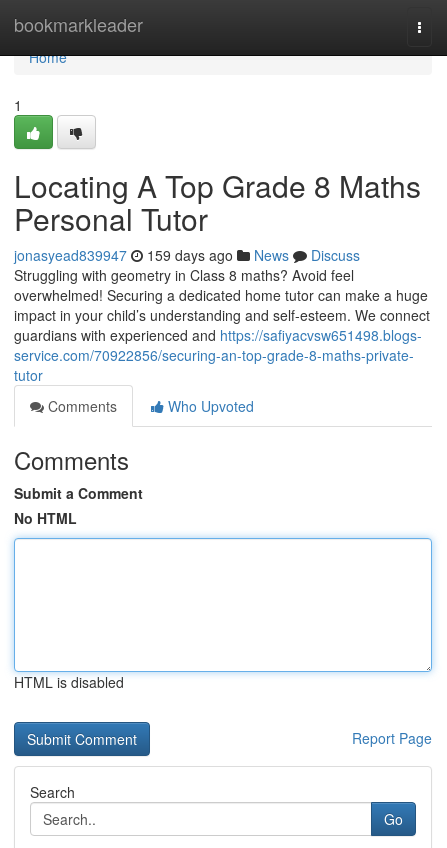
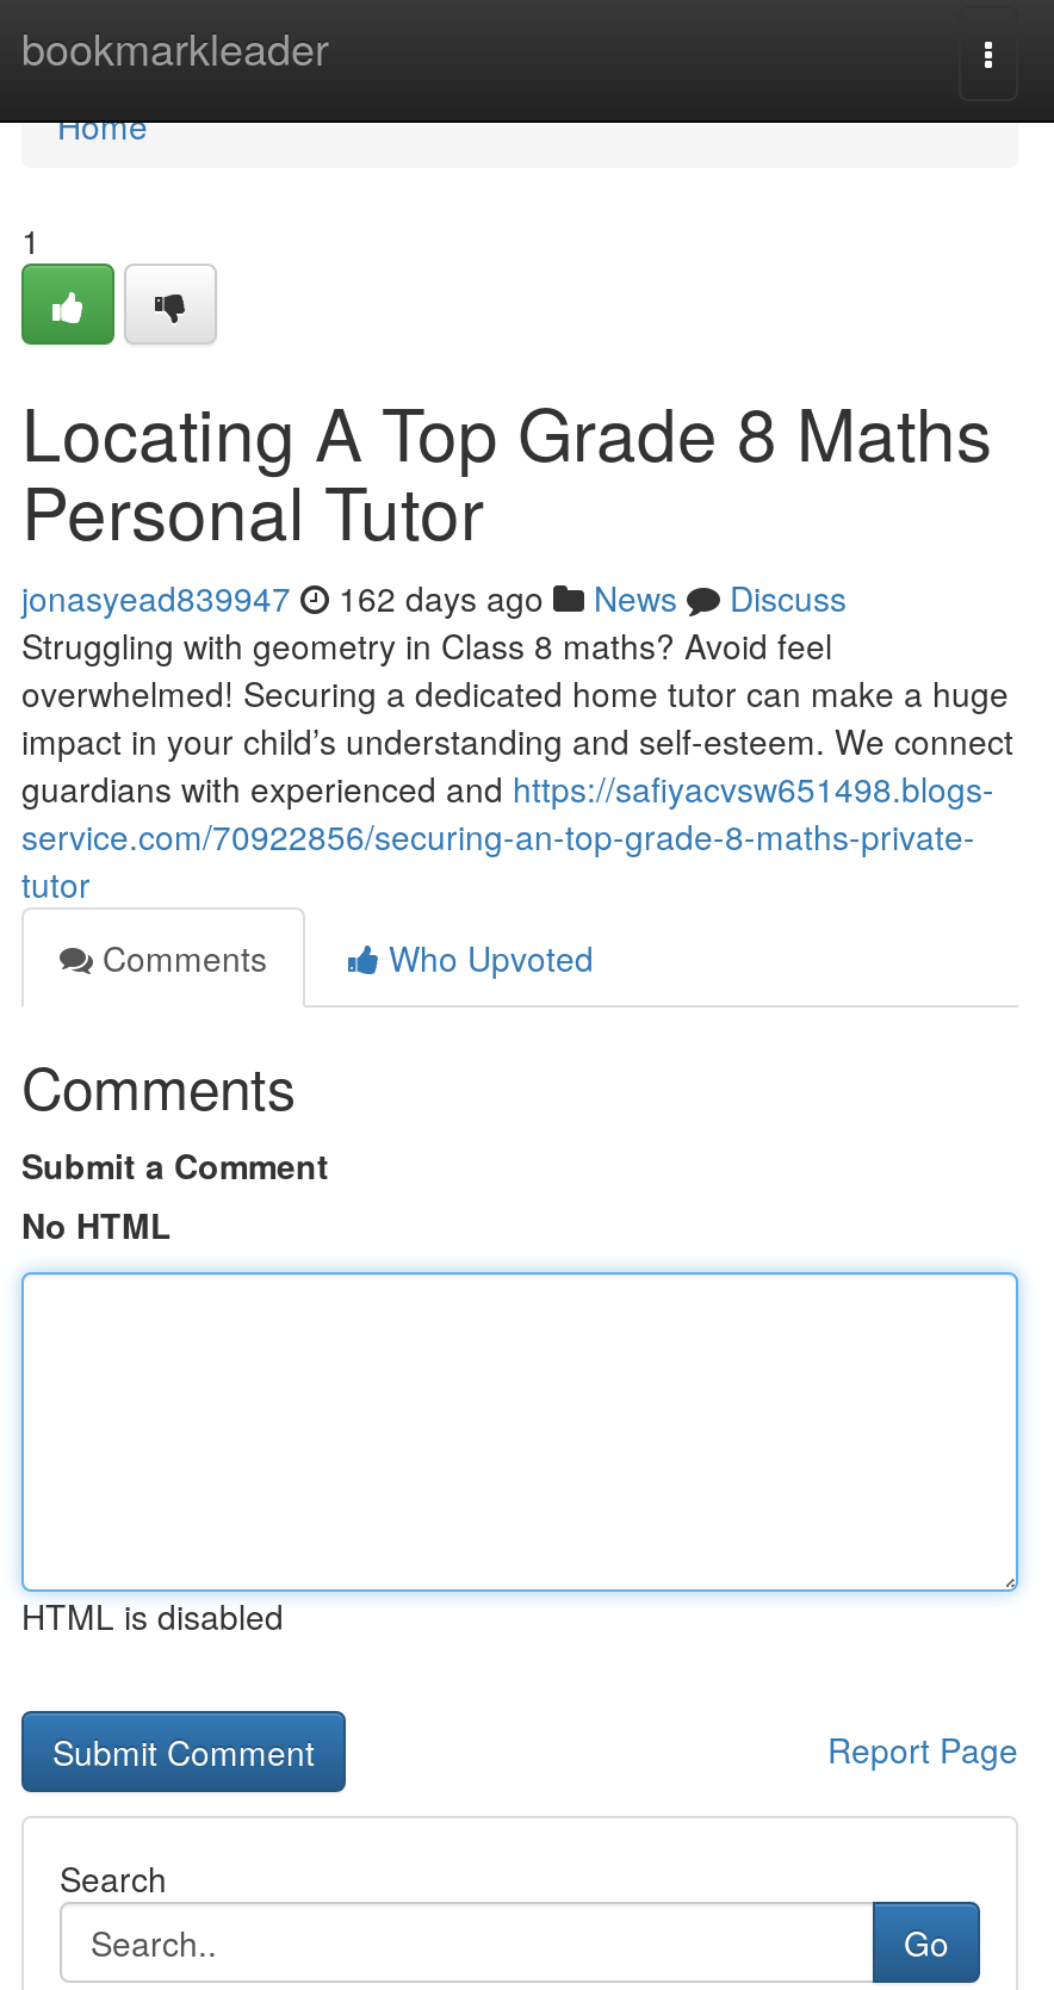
- jonasyead839947 159 days ago News Discuss
+ jonasyead839947 162 days ago News Discuss
